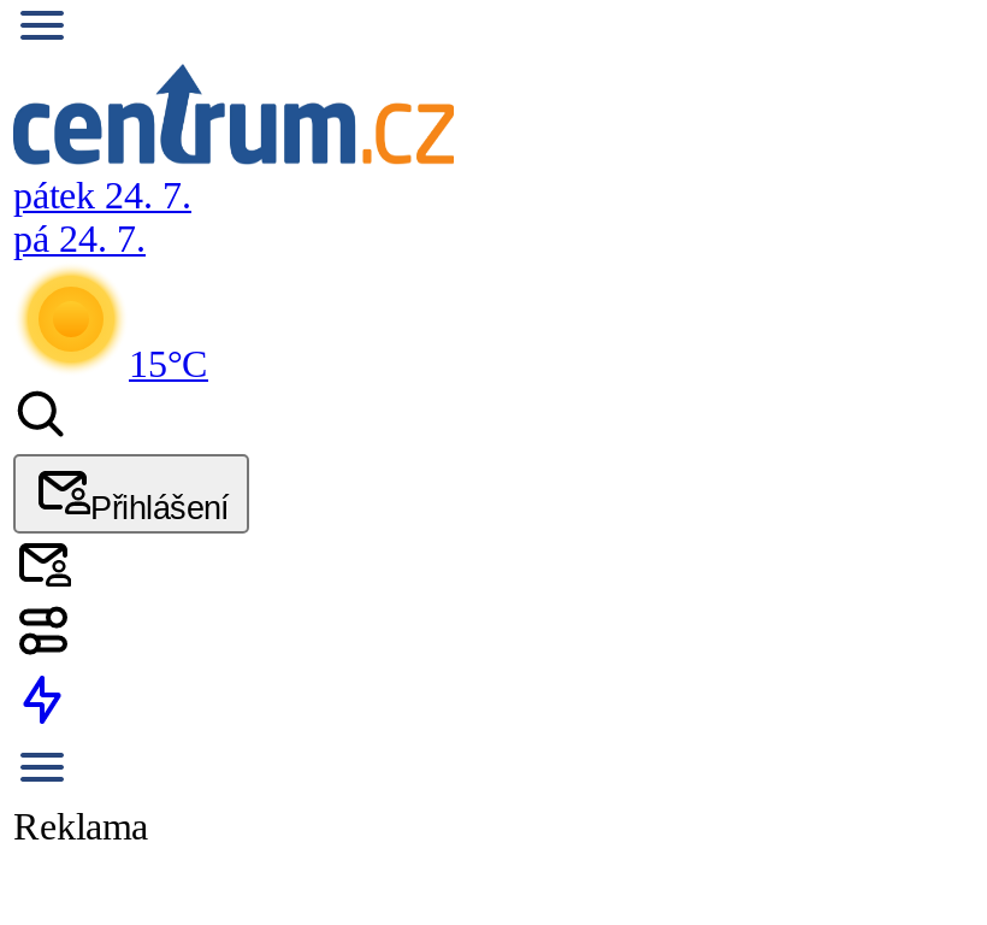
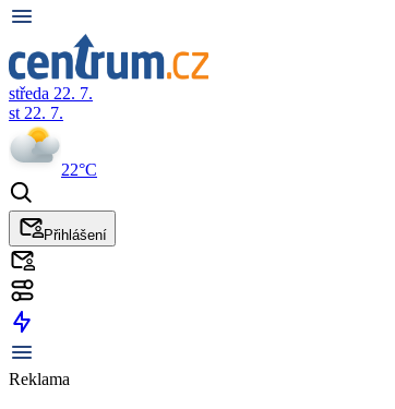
- pátek 24. 7.
- pá 24. 7.
+ středa 22. 7.
+ st 22. 7.

- [image]
- 15°C
+ [image]
+ 22°C
